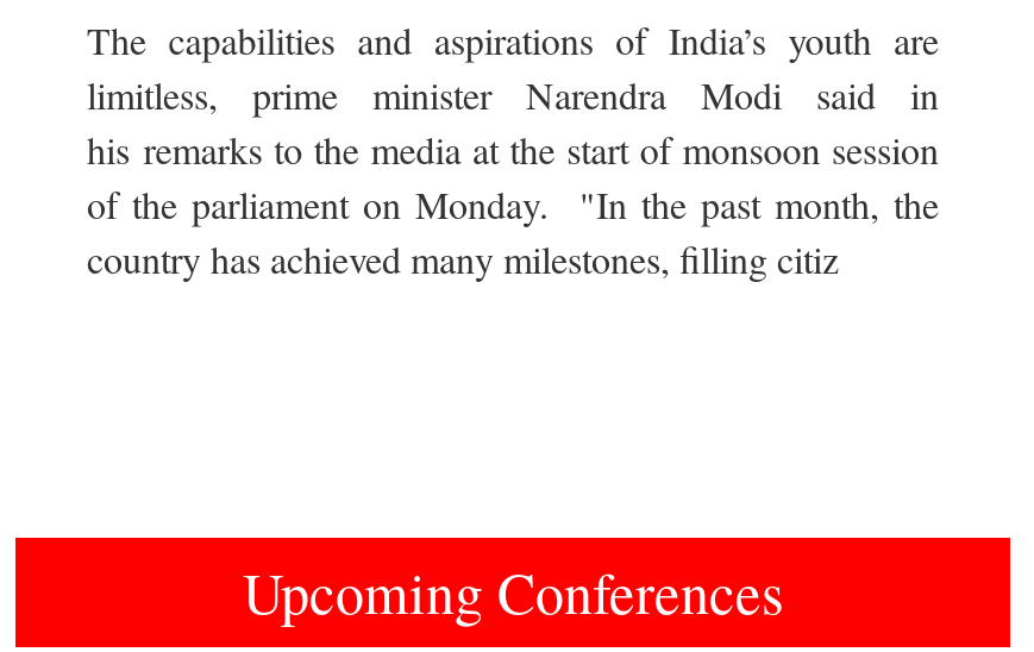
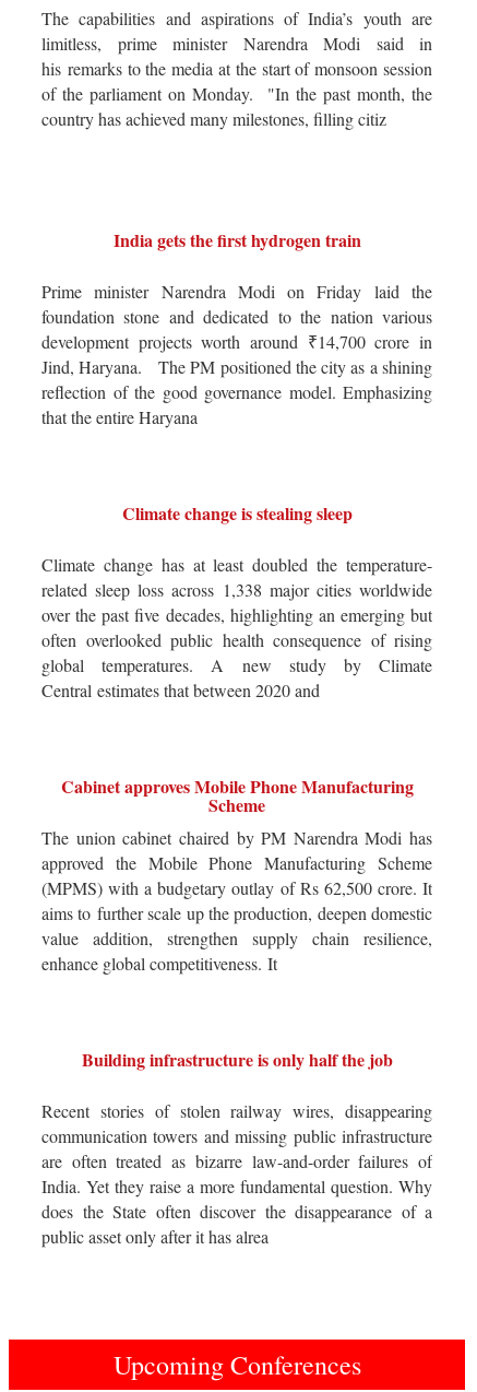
+ India gets the first hydrogen train
+ Prime minister Narendra Modi on Friday laid the
+ foundation stone and dedicated to the nation various
+ development projects worth around ₹14,700 crore in
+ Jind, Haryana. The PM positioned the city as a shining
+ reflection of the good governance model. Emphasizing
+ that the entire Haryana

+ Climate change is stealing sleep
+ Climate change has at least doubled the temperature-
+ related sleep loss across 1,338 major cities worldwide
+ over the past five decades, highlighting an emerging but
+ often overlooked public health consequence of rising
+ global temperatures. A new study by Climate
+ Central estimates that between 2020 and

+ Cabinet approves Mobile Phone Manufacturing
+ Scheme
+ The union cabinet chaired by PM Narendra Modi has
+ approved the Mobile Phone Manufacturing Scheme
+ (MPMS) with a budgetary outlay of Rs 62,500 crore. It
+ aims to further scale up the production, deepen domestic
+ value addition, strengthen supply chain resilience,
+ enhance global competitiveness. It

+ Building infrastructure is only half the job
+ Recent stories of stolen railway wires, disappearing
+ communication towers and missing public infrastructure
+ are often treated as bizarre law-and-order failures of
+ India. Yet they raise a more fundamental question. Why
+ does the State often discover the disappearance of a
+ public asset only after it has alrea
